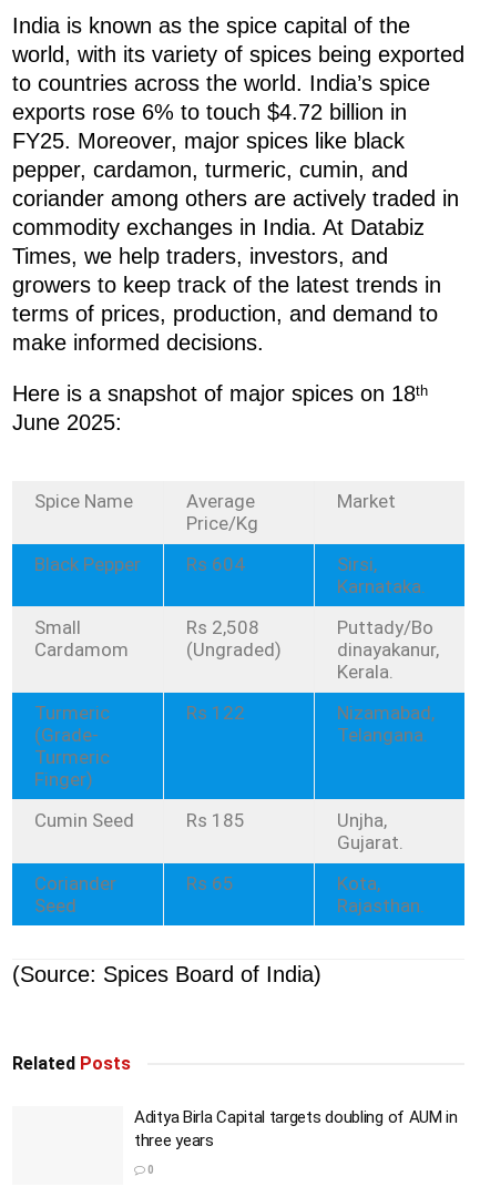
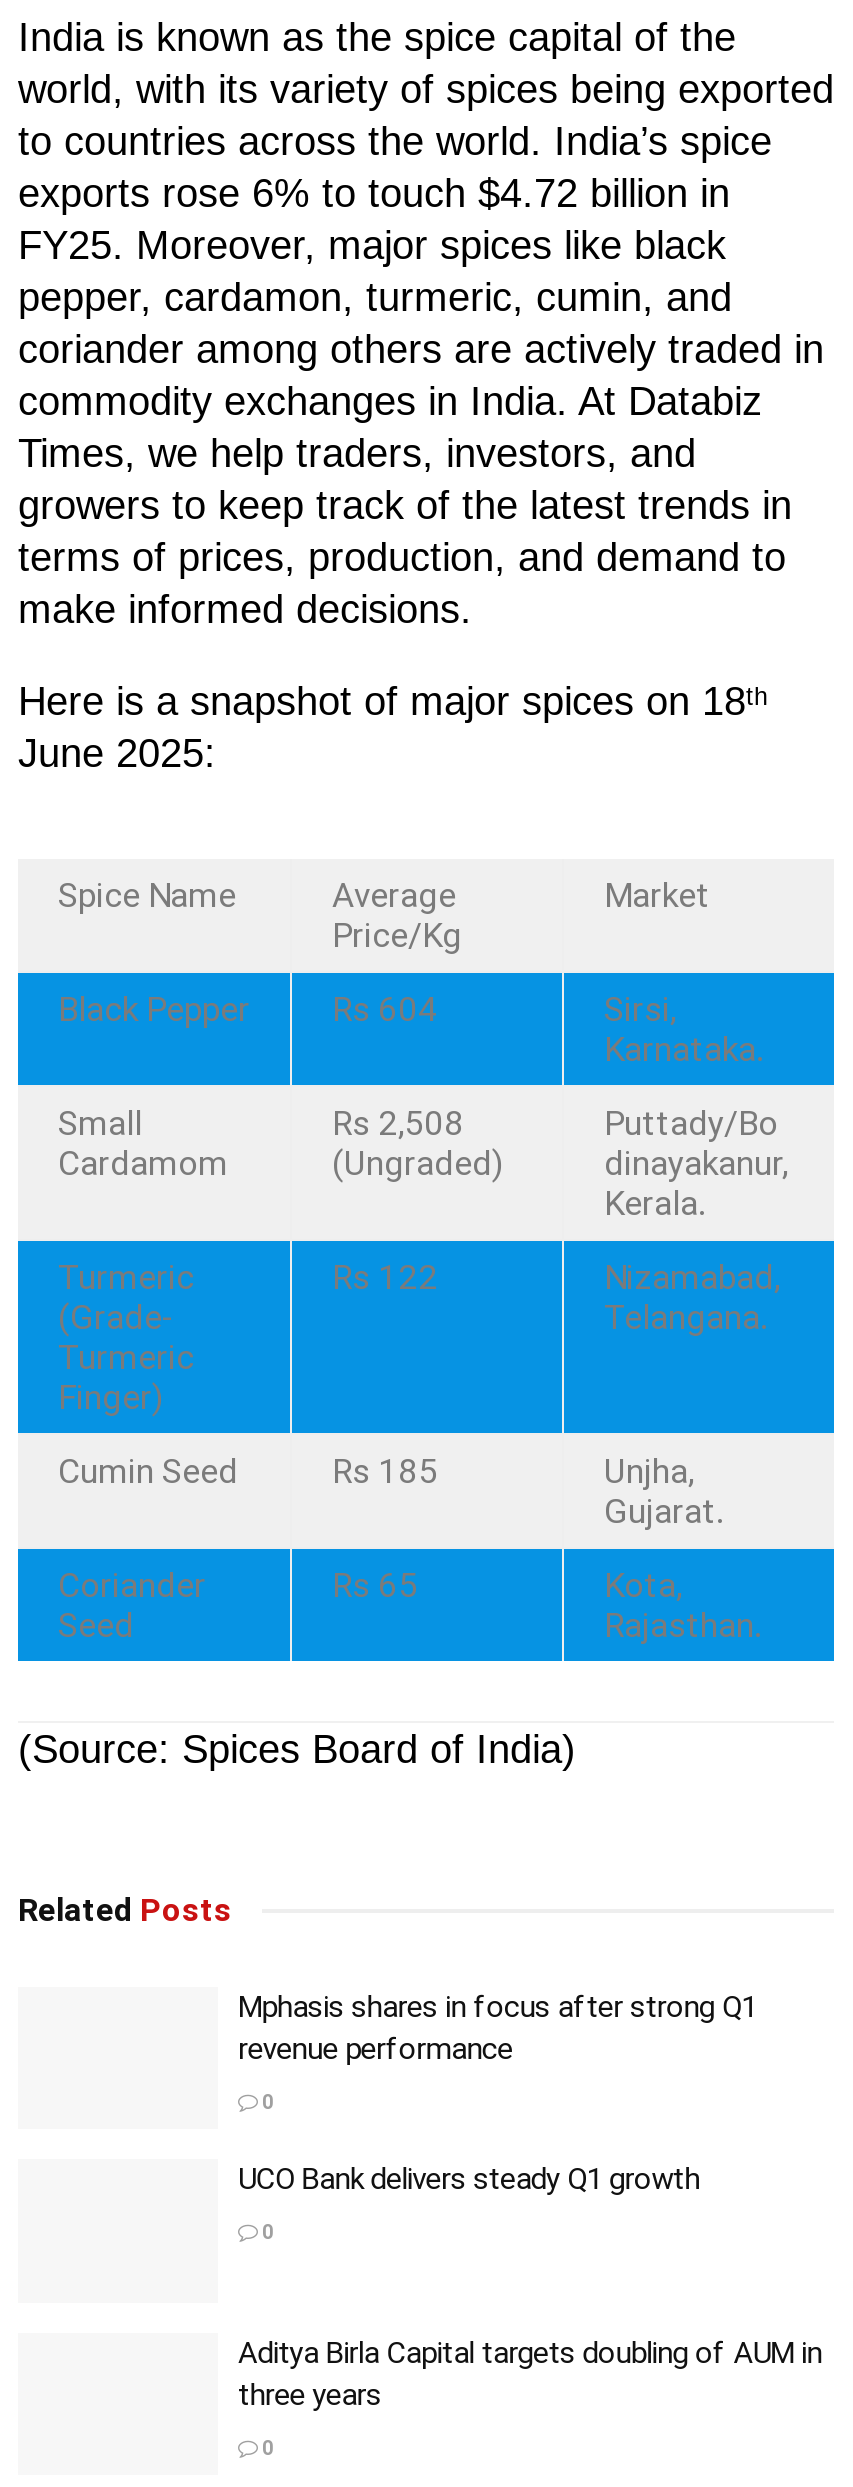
+ Mphasis shares in focus after strong Q1
+ revenue performance
+ 0
+ UCO Bank delivers steady Q1 growth
+ 0
